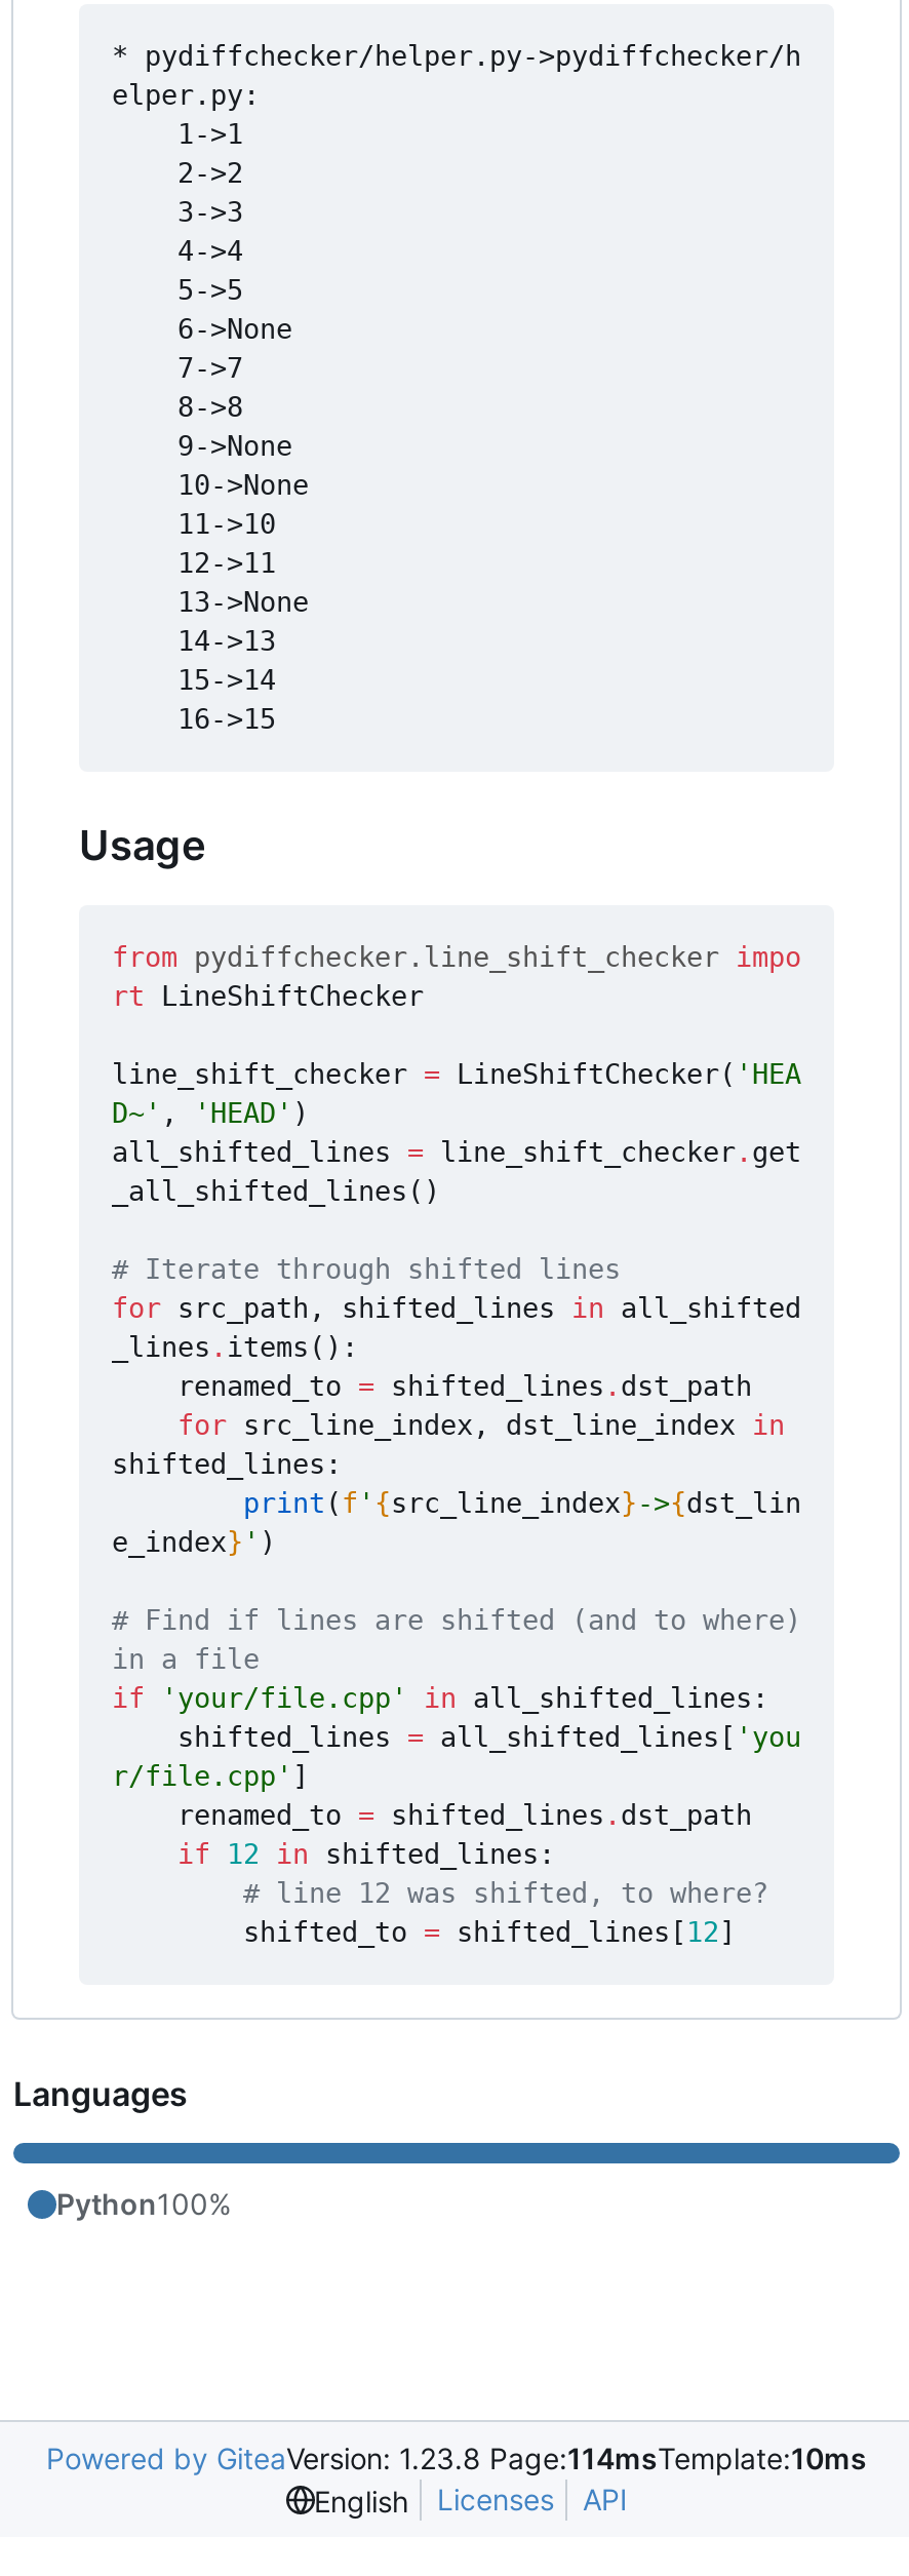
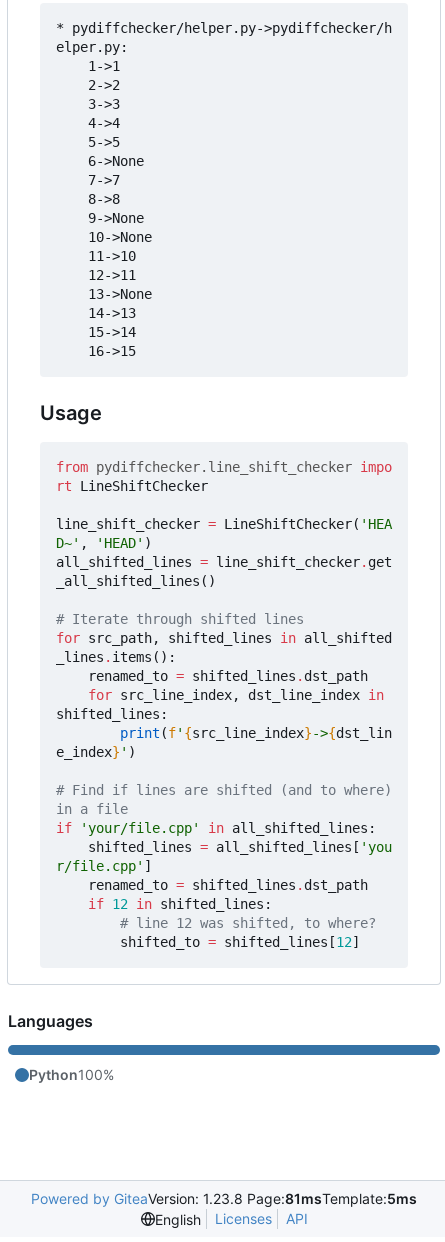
- Powered by GiteaVersion: 1.23.8 Page:114msTemplate:10ms
+ Powered by GiteaVersion: 1.23.8 Page:81msTemplate:5ms
